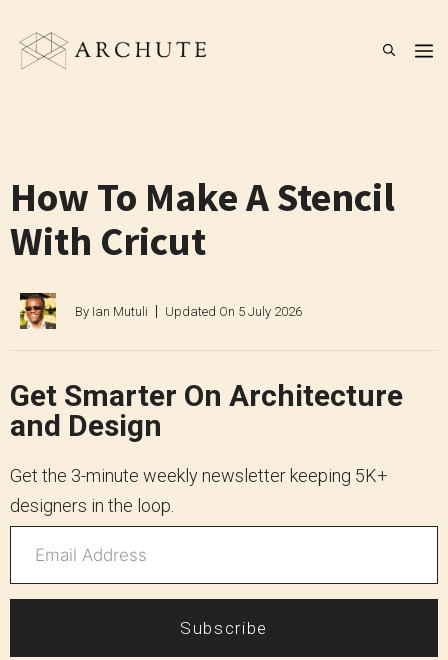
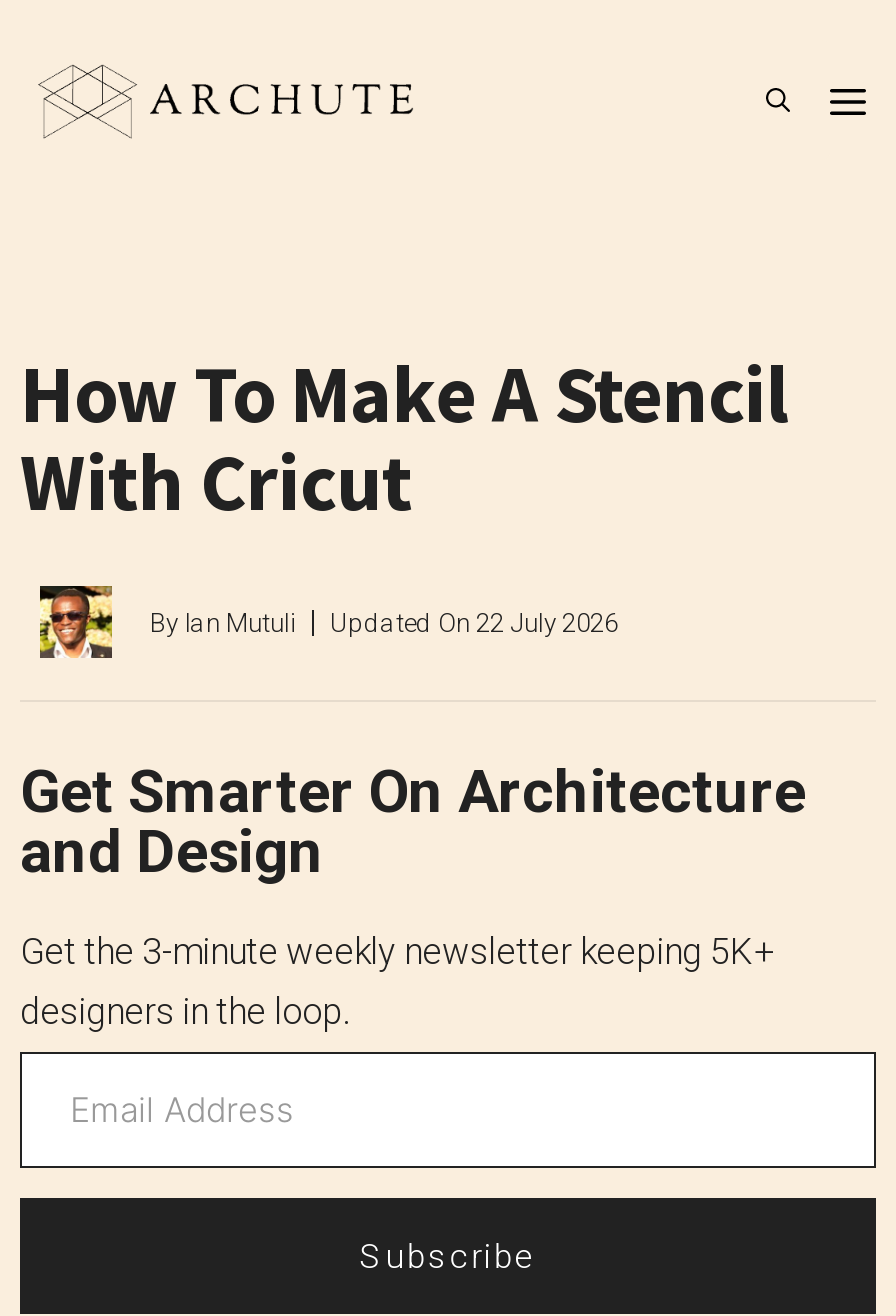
- Updated On 5 July 2026
+ Updated On 22 July 2026
